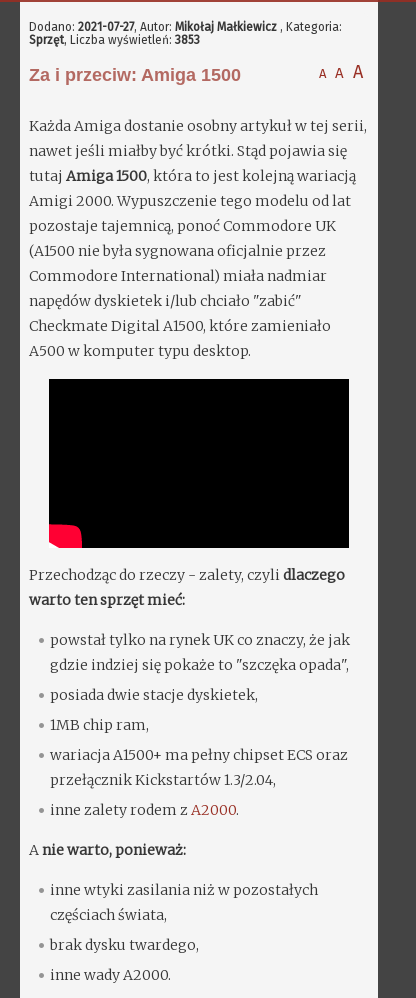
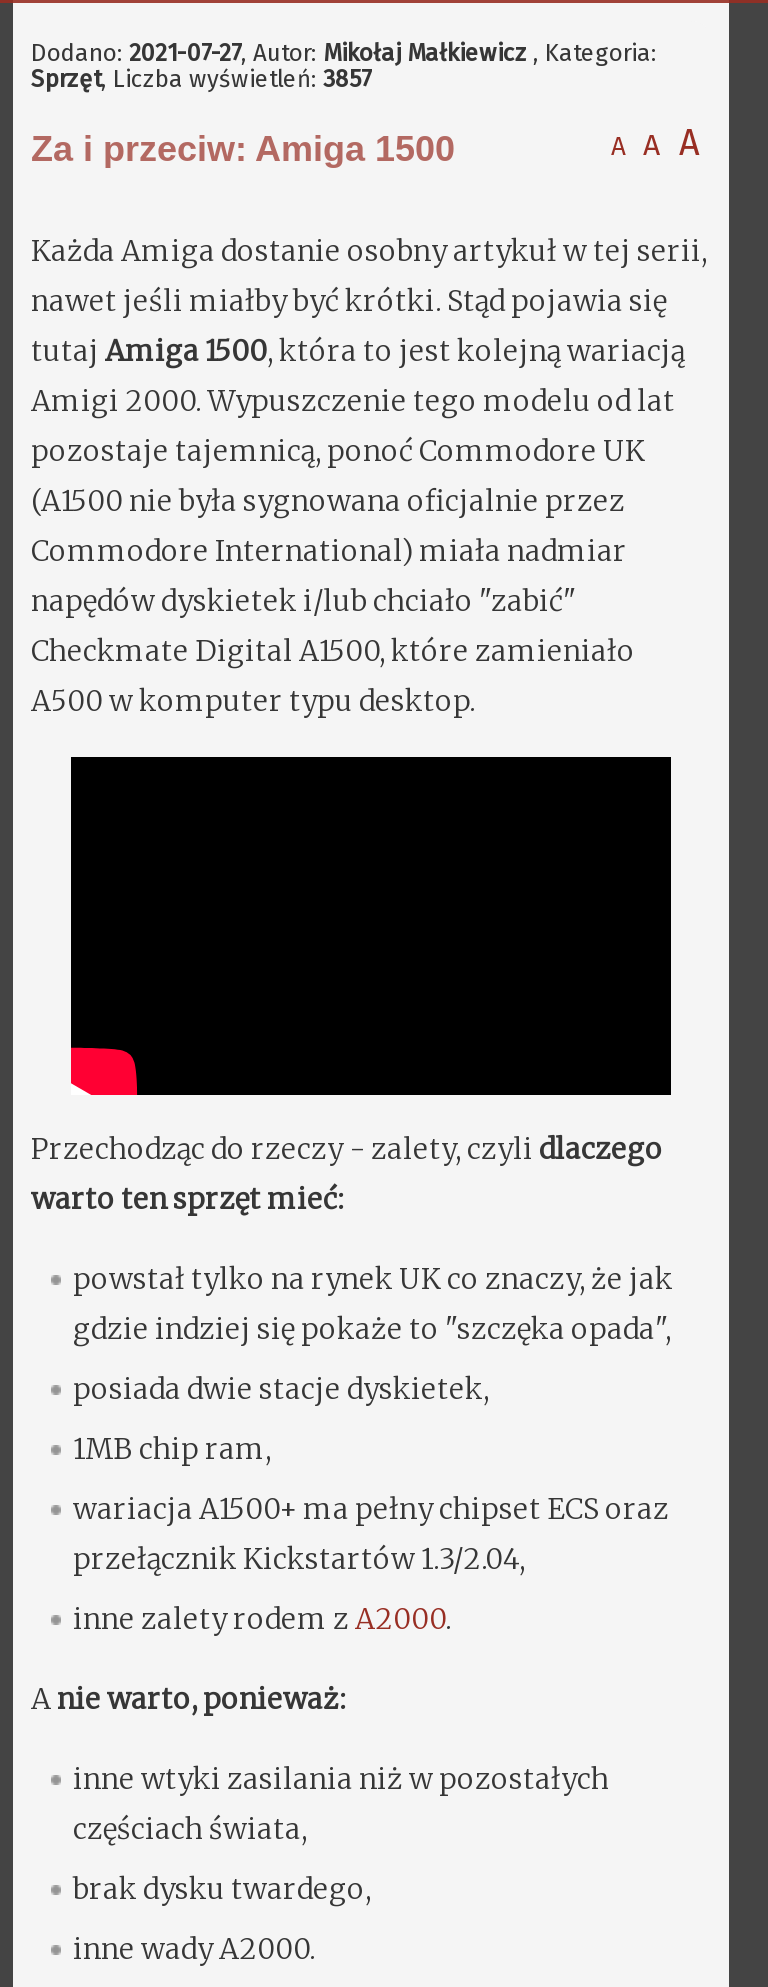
- Sprzęt, Liczba wyświetleń: 3853
+ Sprzęt, Liczba wyświetleń: 3857
